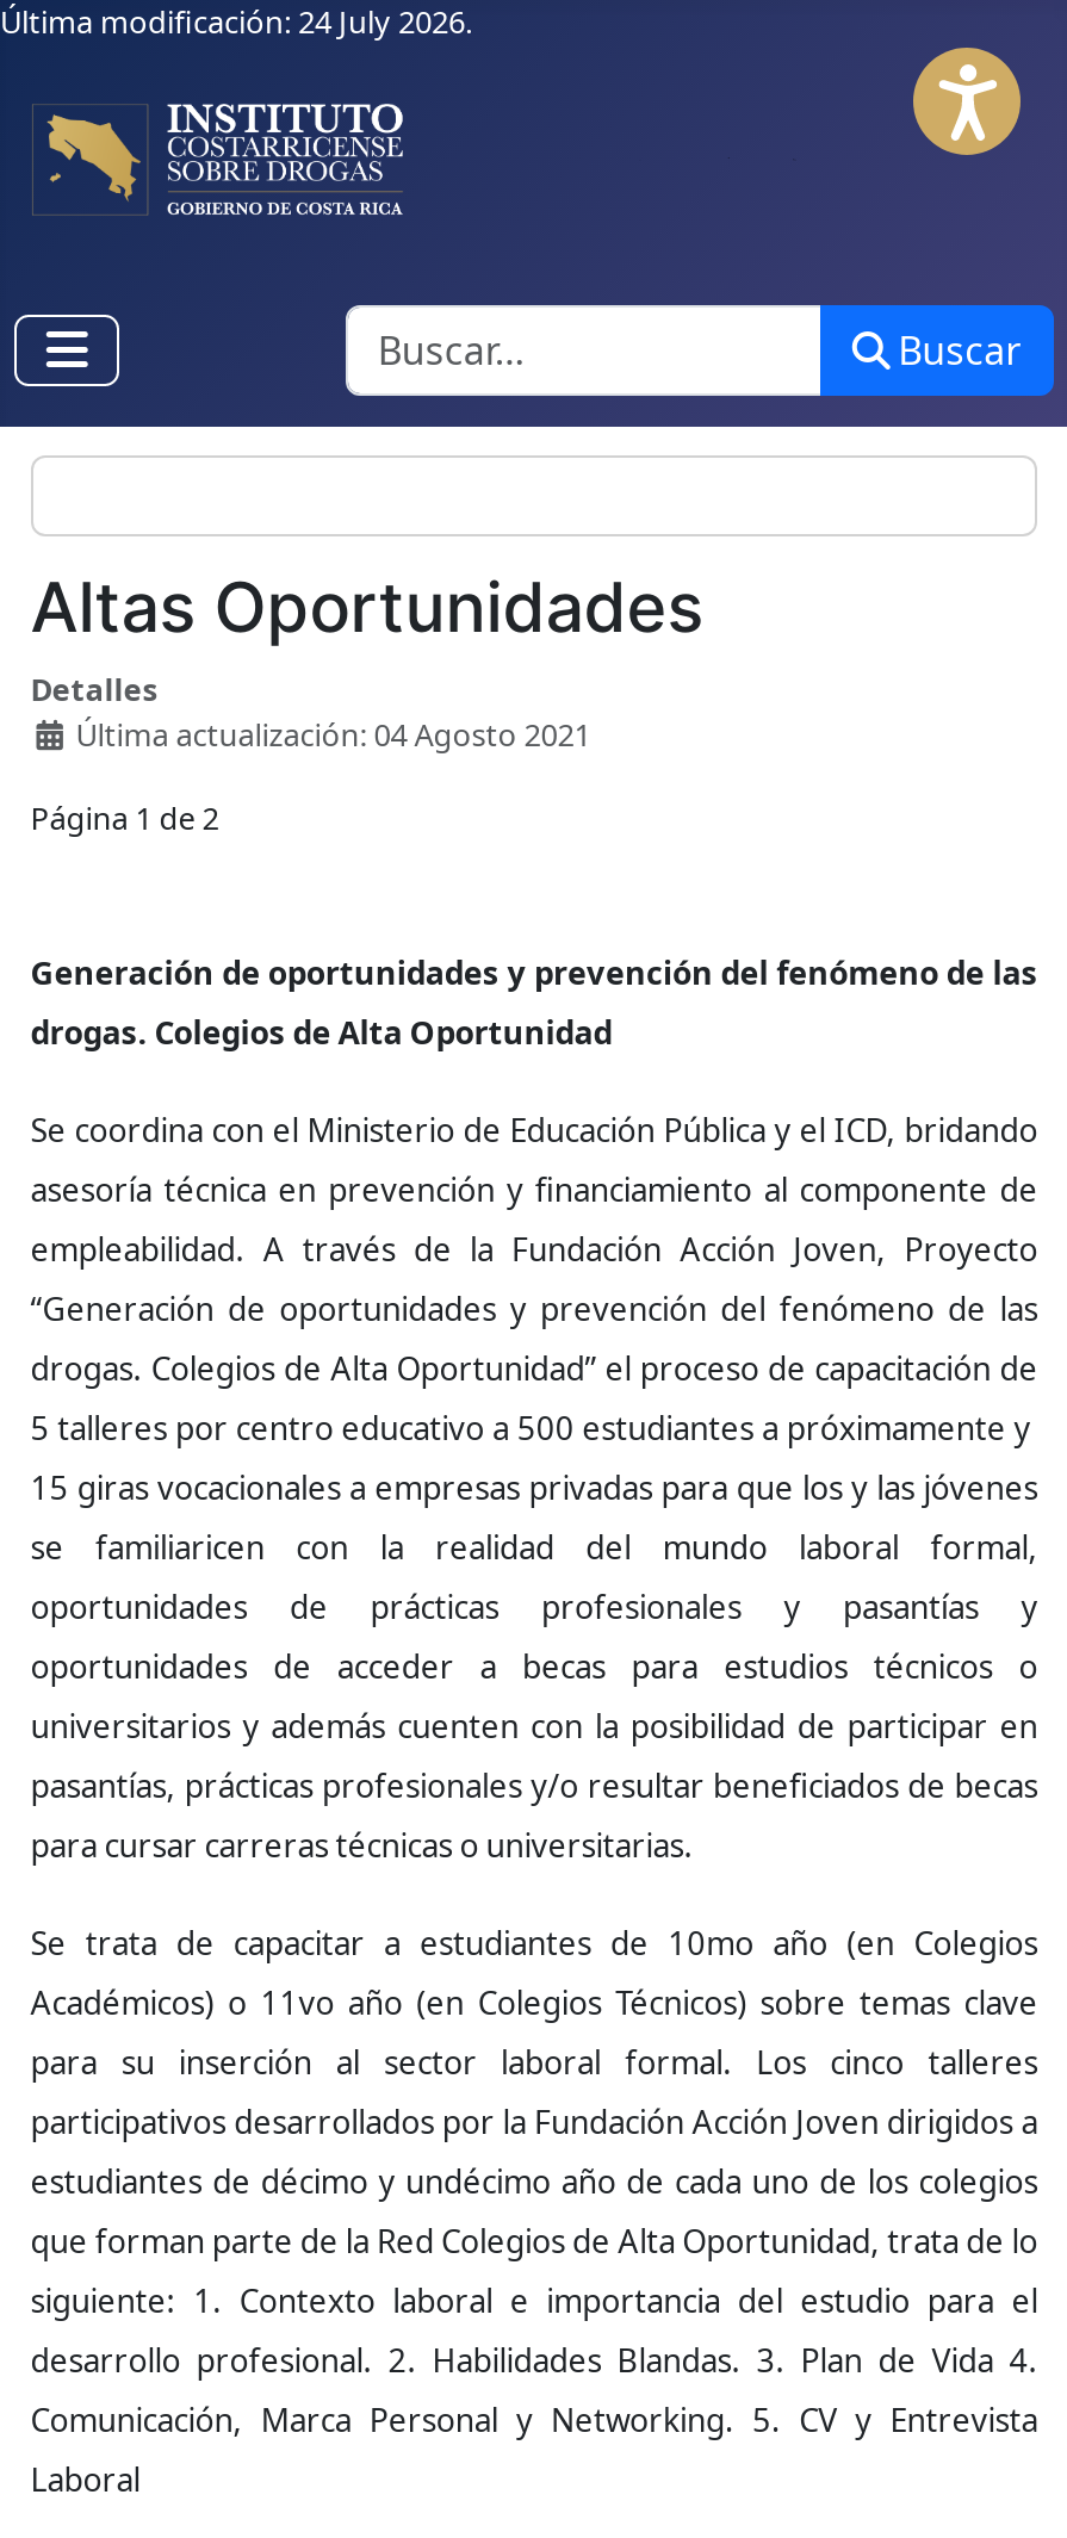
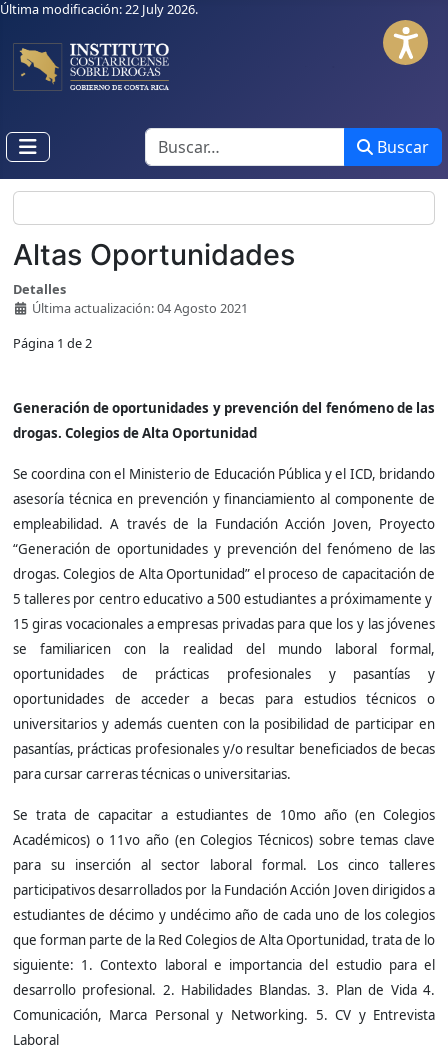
- Última modificación: 24 July 2026.
+ Última modificación: 22 July 2026.
